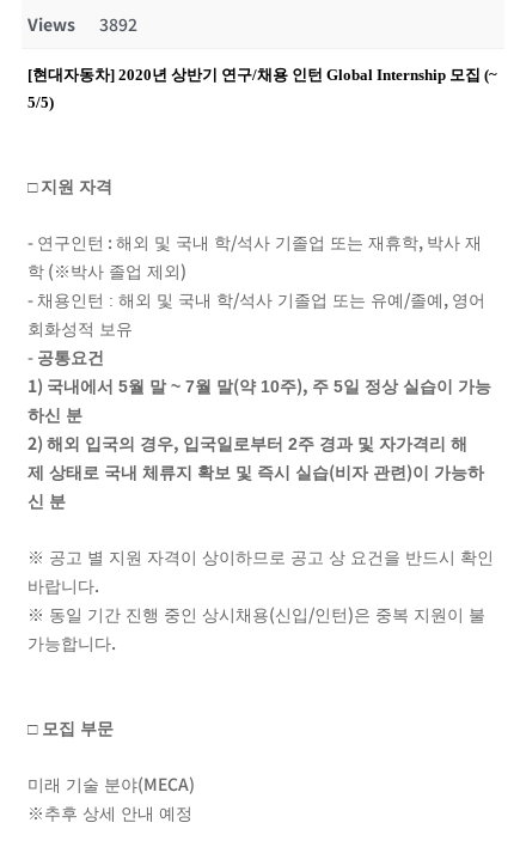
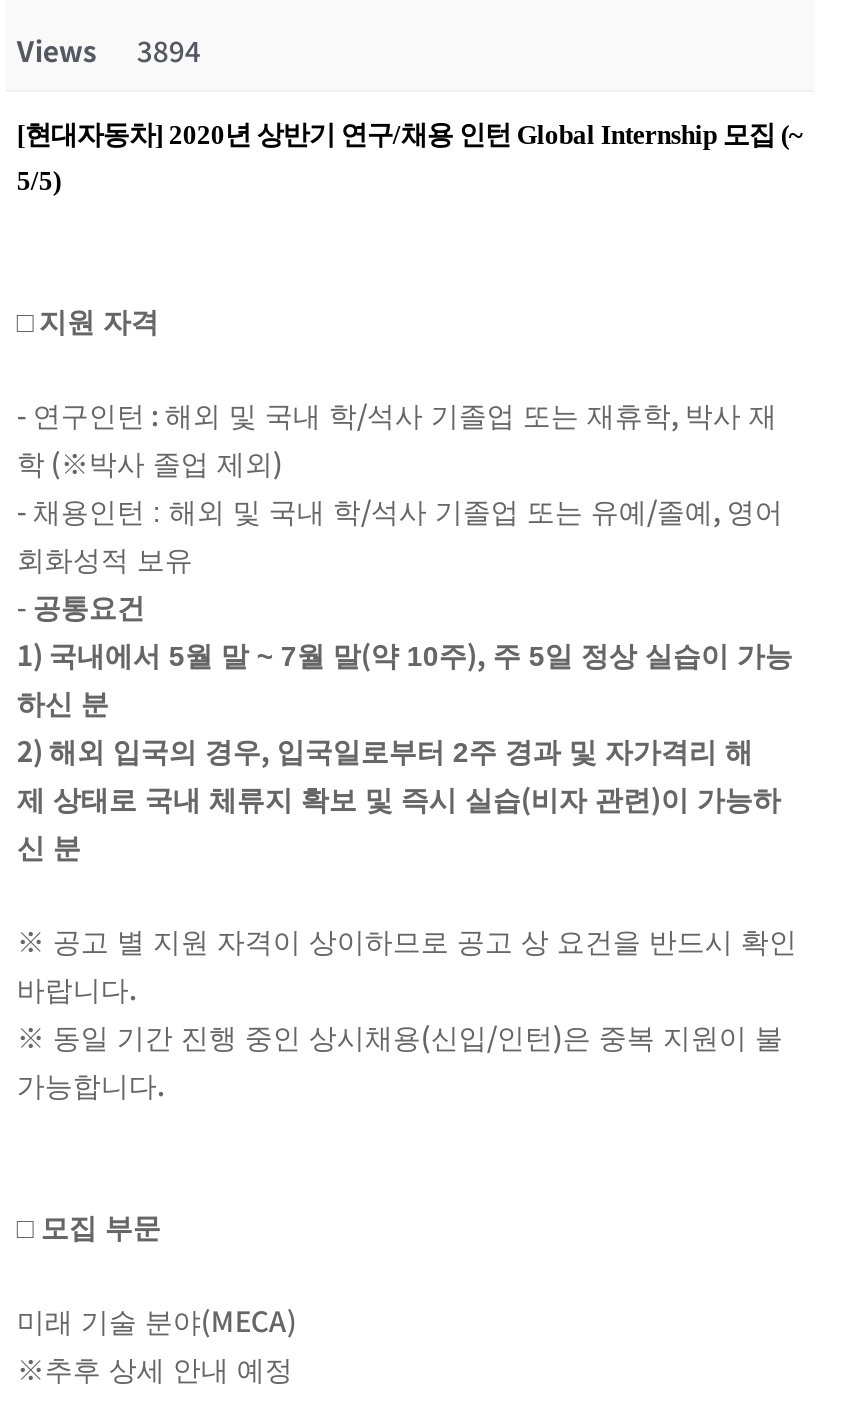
- Views 3892
+ Views 3894
